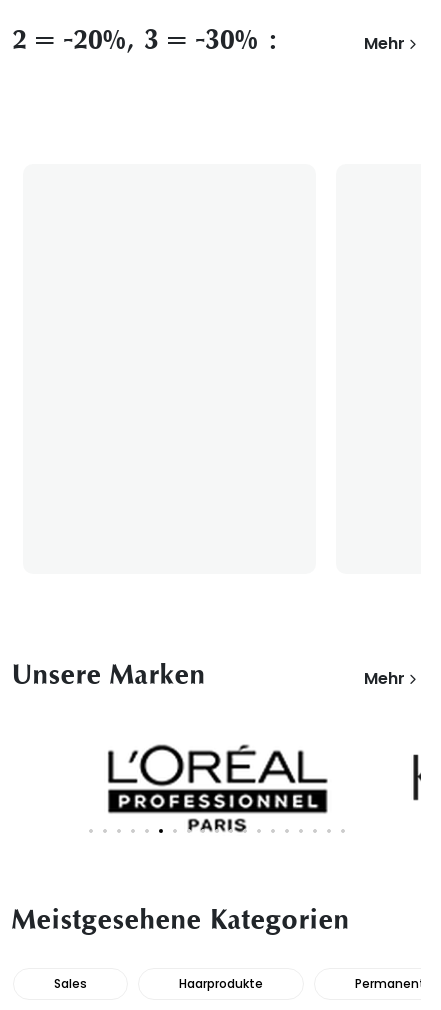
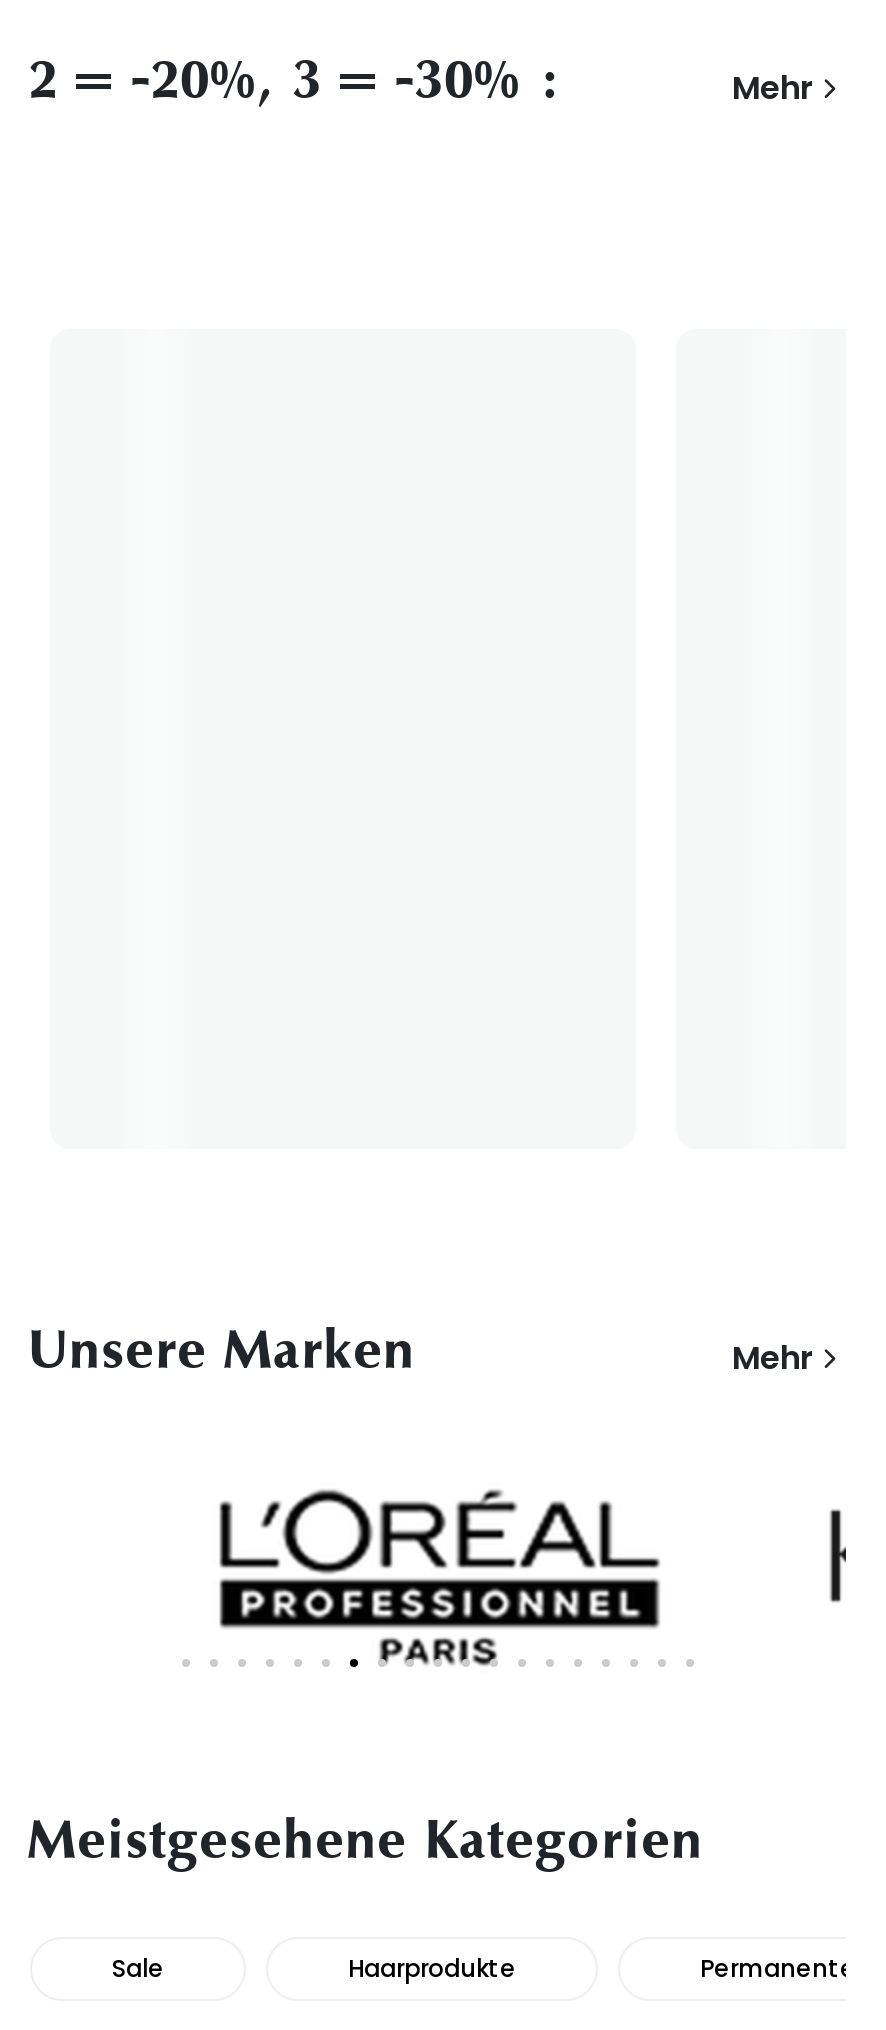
- Sales
+ Sale
